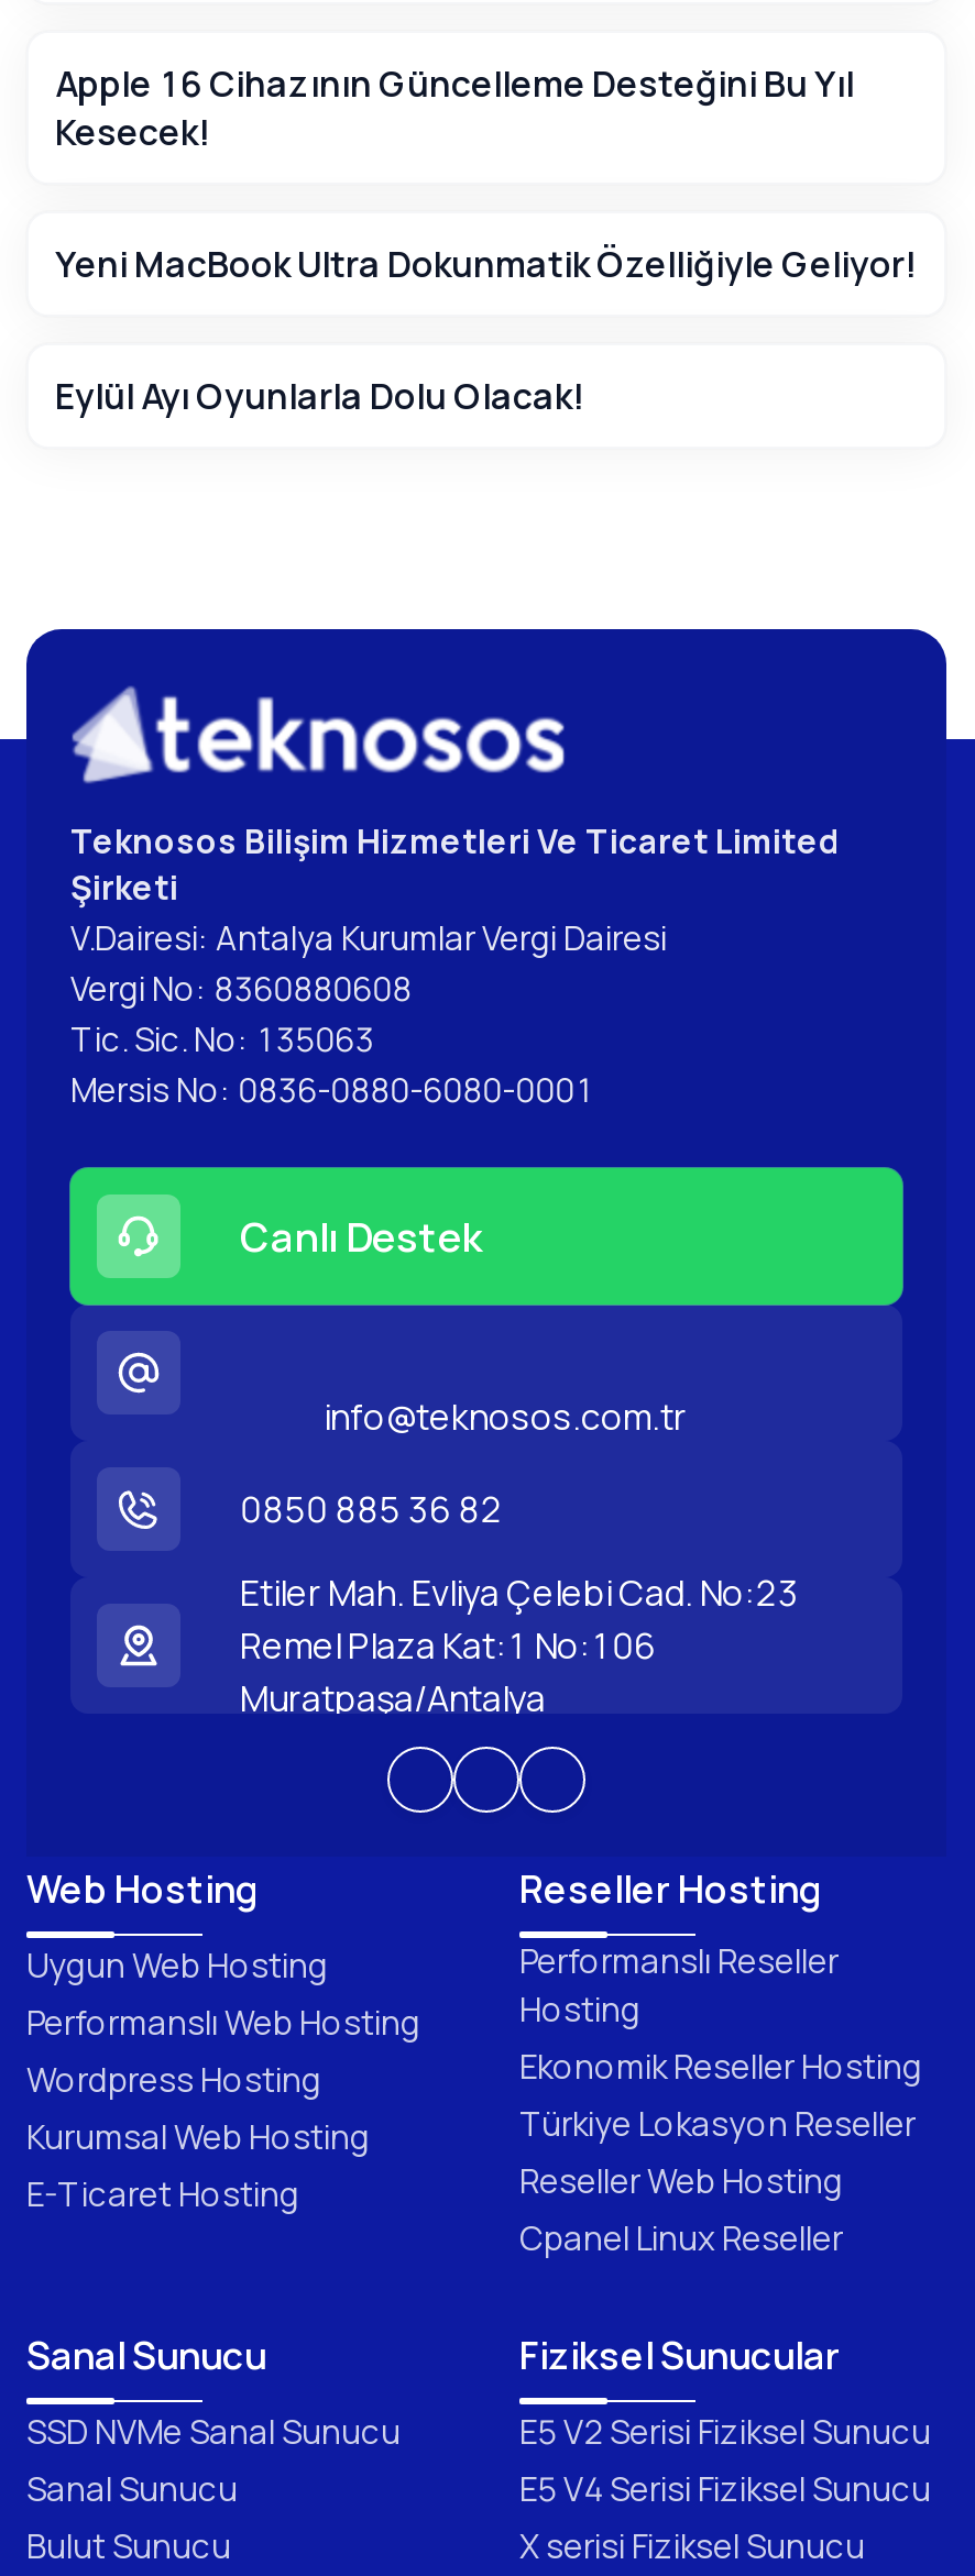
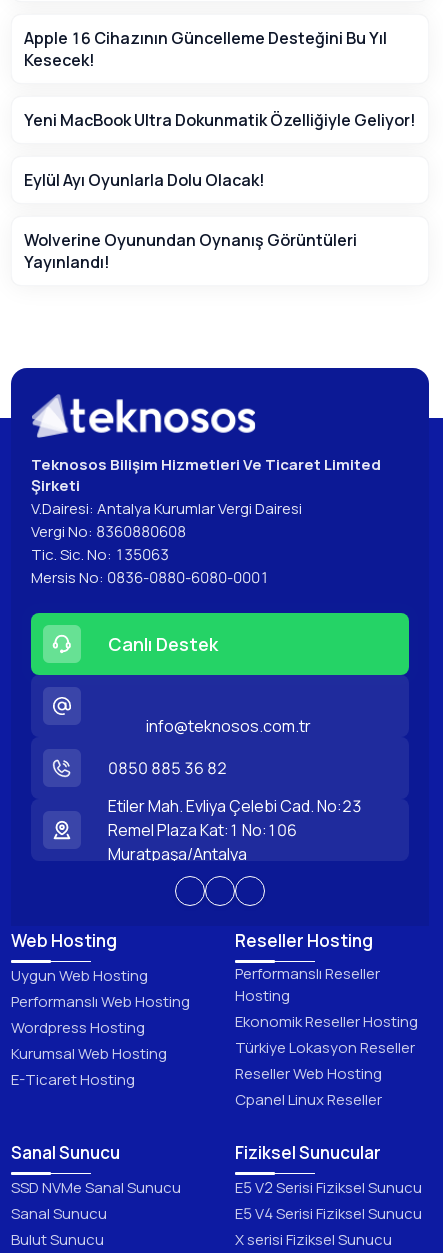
+ Wolverine Oyunundan Oynanış Görüntüleri
+ Yayınlandı!
